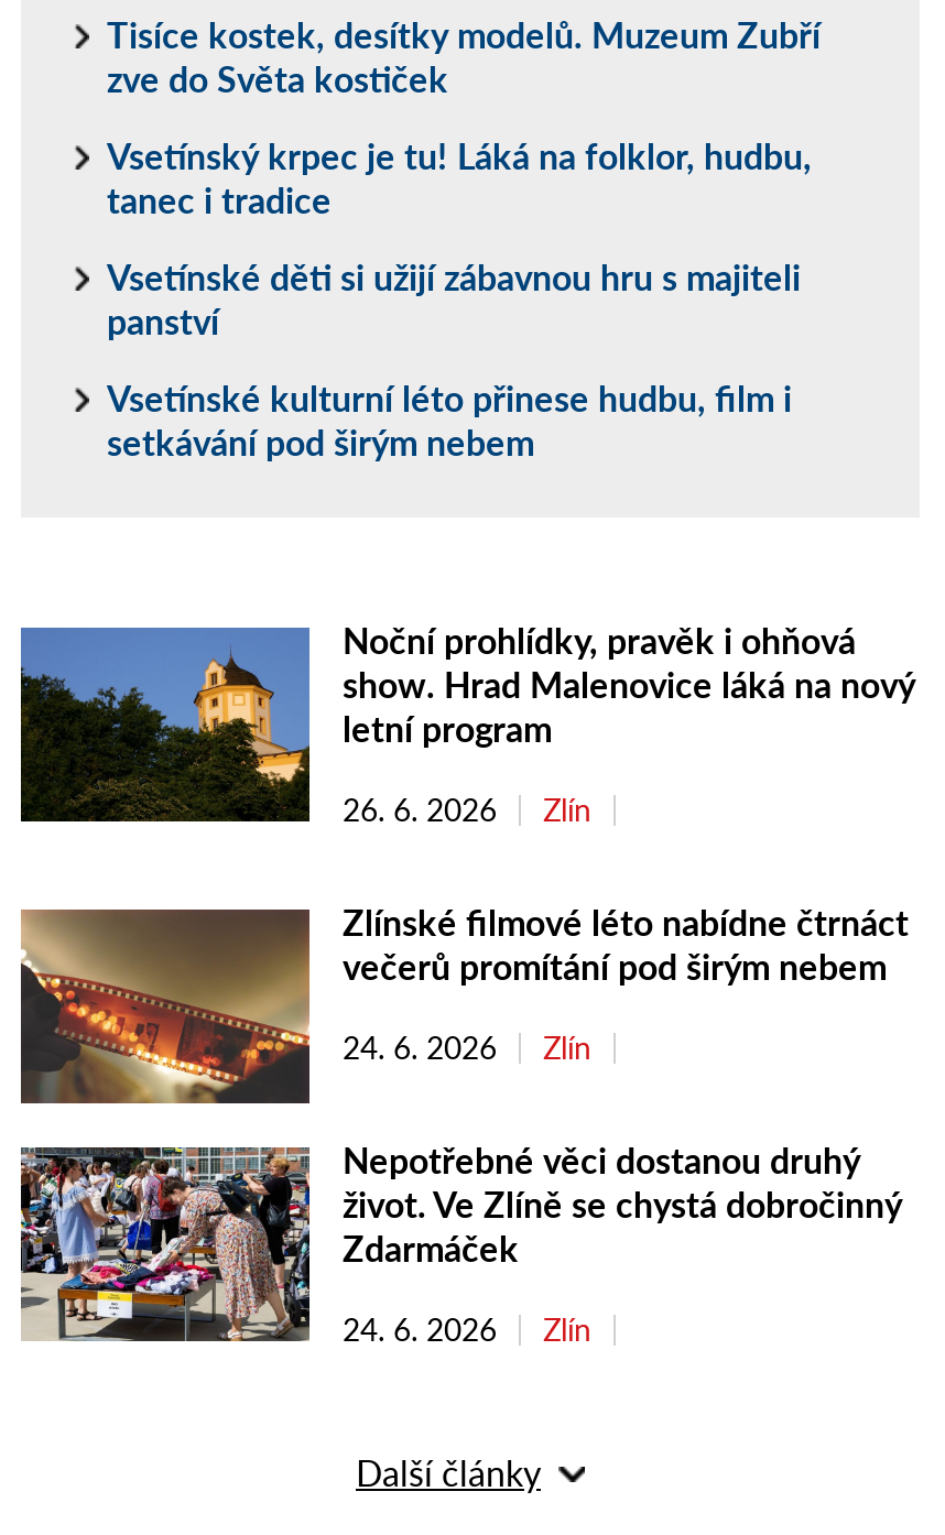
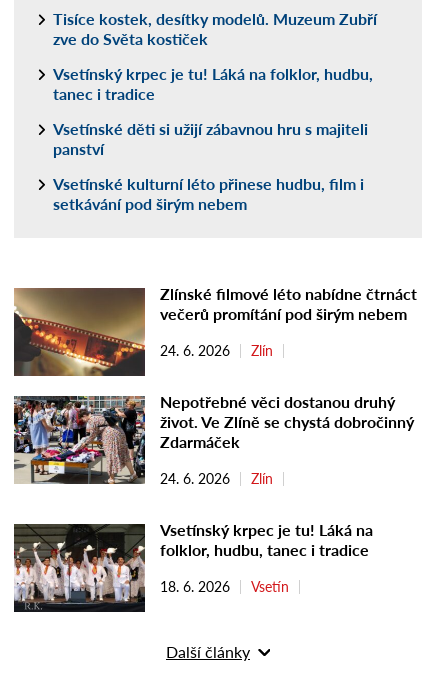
- [image]
- Noční prohlídky, pravěk i ohňová
- show. Hrad Malenovice láká na nový
- letní program
- 26. 6. 2026
- Zlín

moved up: [image] | Zlínské filmové léto nabídne čtrnáct | večerů promítání pod širým nebem | ... | 24. 6. 2026 | Zlín

+ [image]
+ Vsetínský krpec je tu! Láká na
+ folklor, hudbu, tanec i tradice
+ 18. 6. 2026
+ Vsetín
